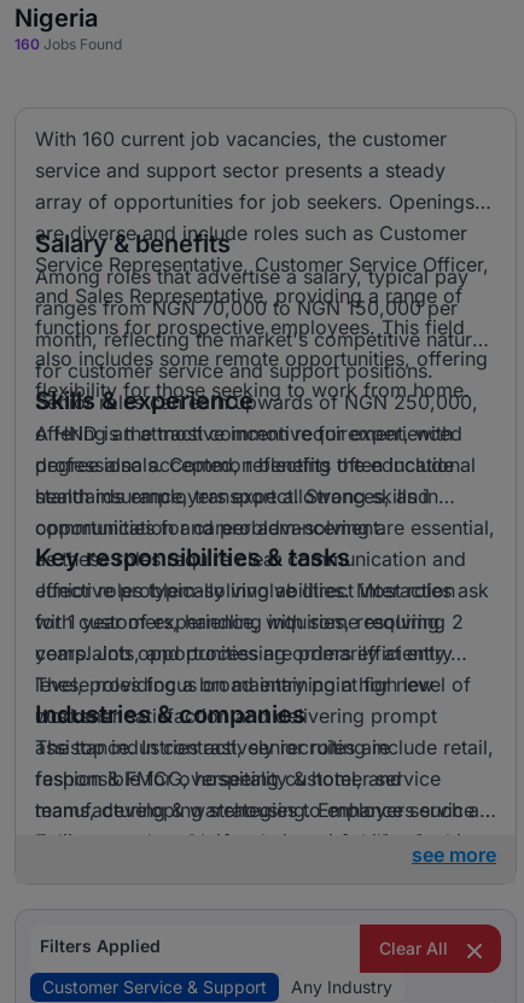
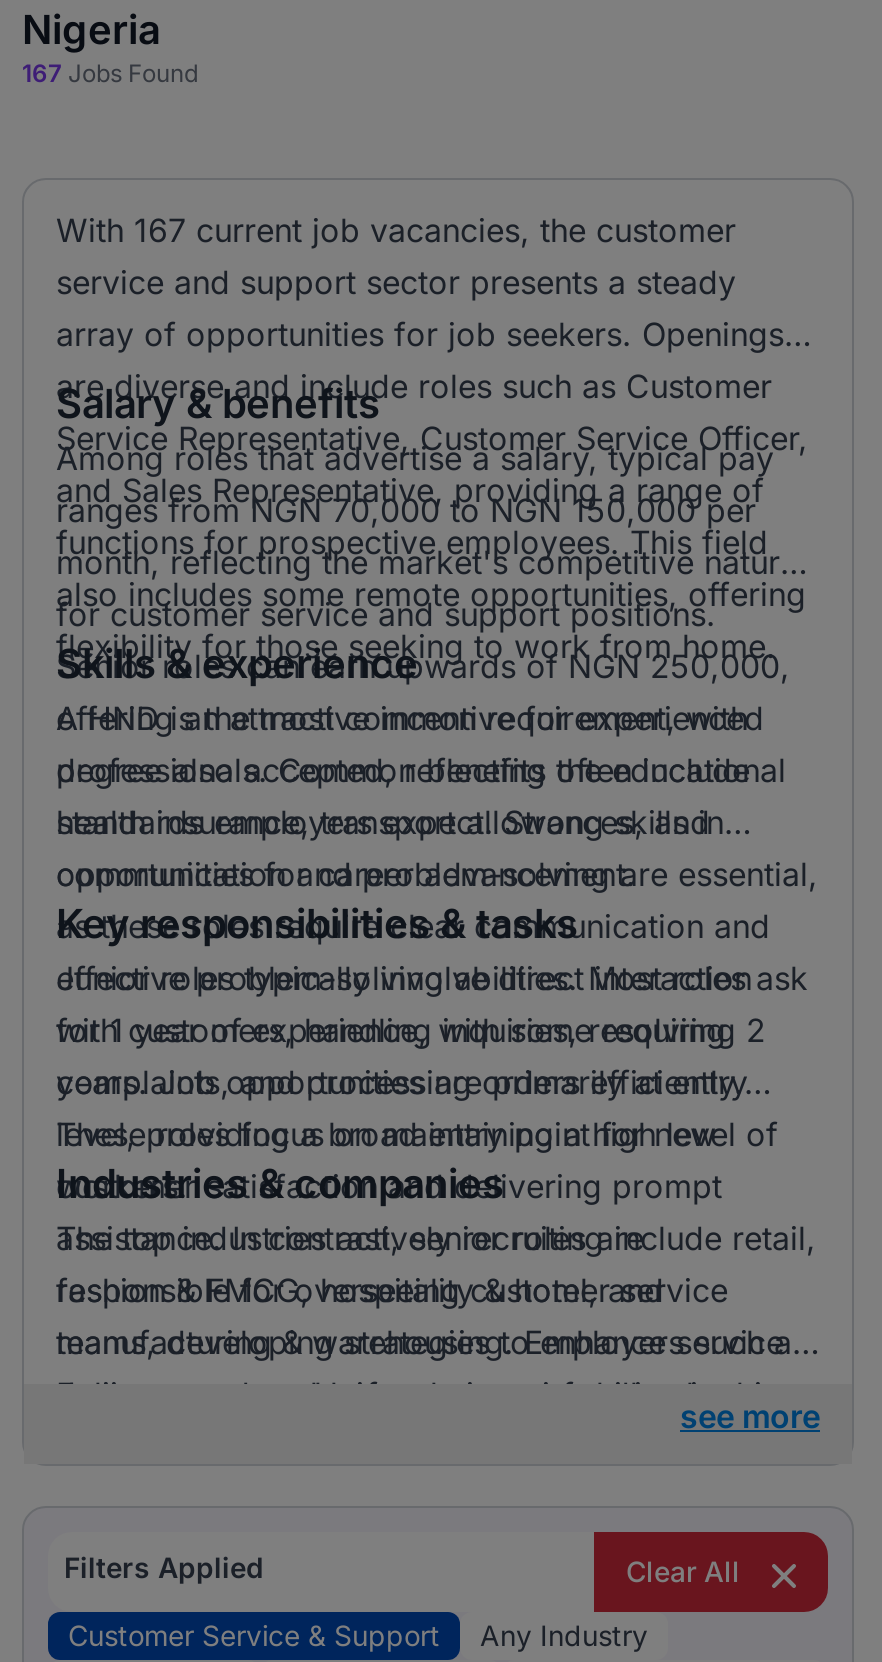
- 160 Jobs Found
+ 167 Jobs Found

- With 160 current job vacancies, the customer
+ With 167 current job vacancies, the customer
